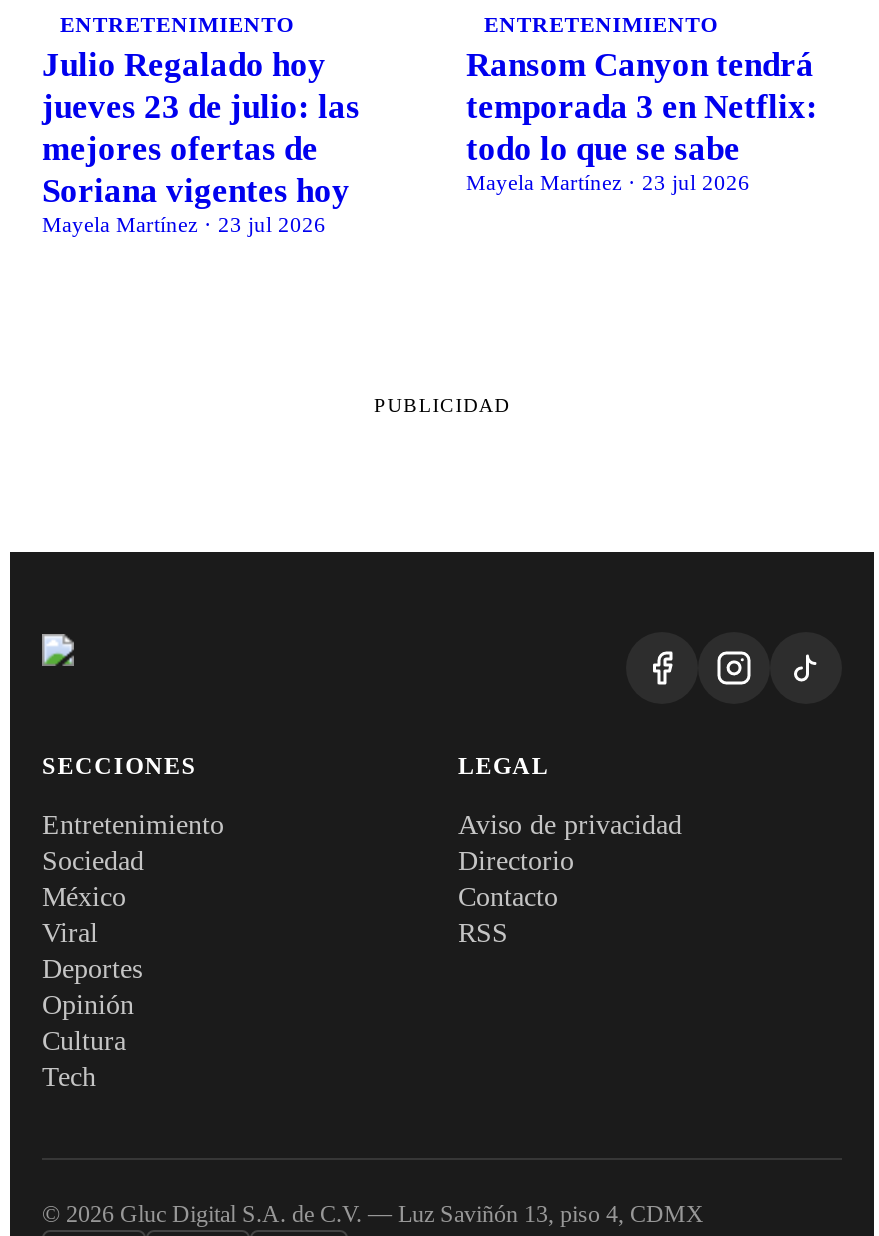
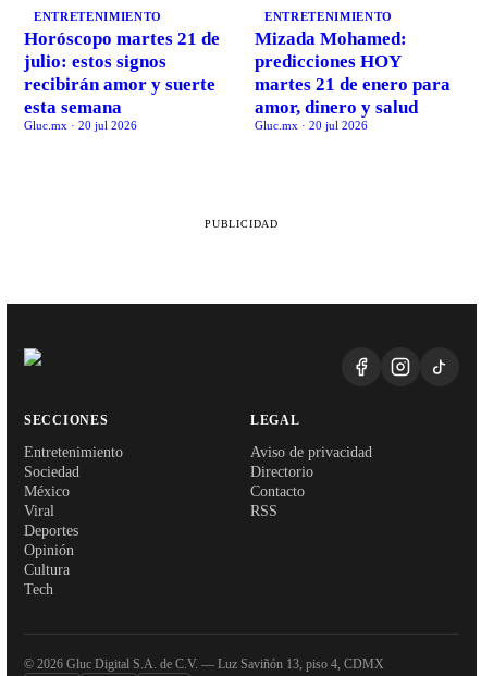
- Julio Regalado hoy
- jueves 23 de julio: las
- mejores ofertas de
- Soriana vigentes hoy
- Mayela Martínez · 23 jul 2026
+ Horóscopo martes 21 de
+ julio: estos signos
+ recibirán amor y suerte
+ esta semana
+ Gluc.mx · 20 jul 2026

- Ransom Canyon tendrá
- temporada 3 en Netflix:
- todo lo que se sabe
- Mayela Martínez · 23 jul 2026
+ Mizada Mohamed:
+ predicciones HOY
+ martes 21 de enero para
+ amor, dinero y salud
+ Gluc.mx · 20 jul 2026
